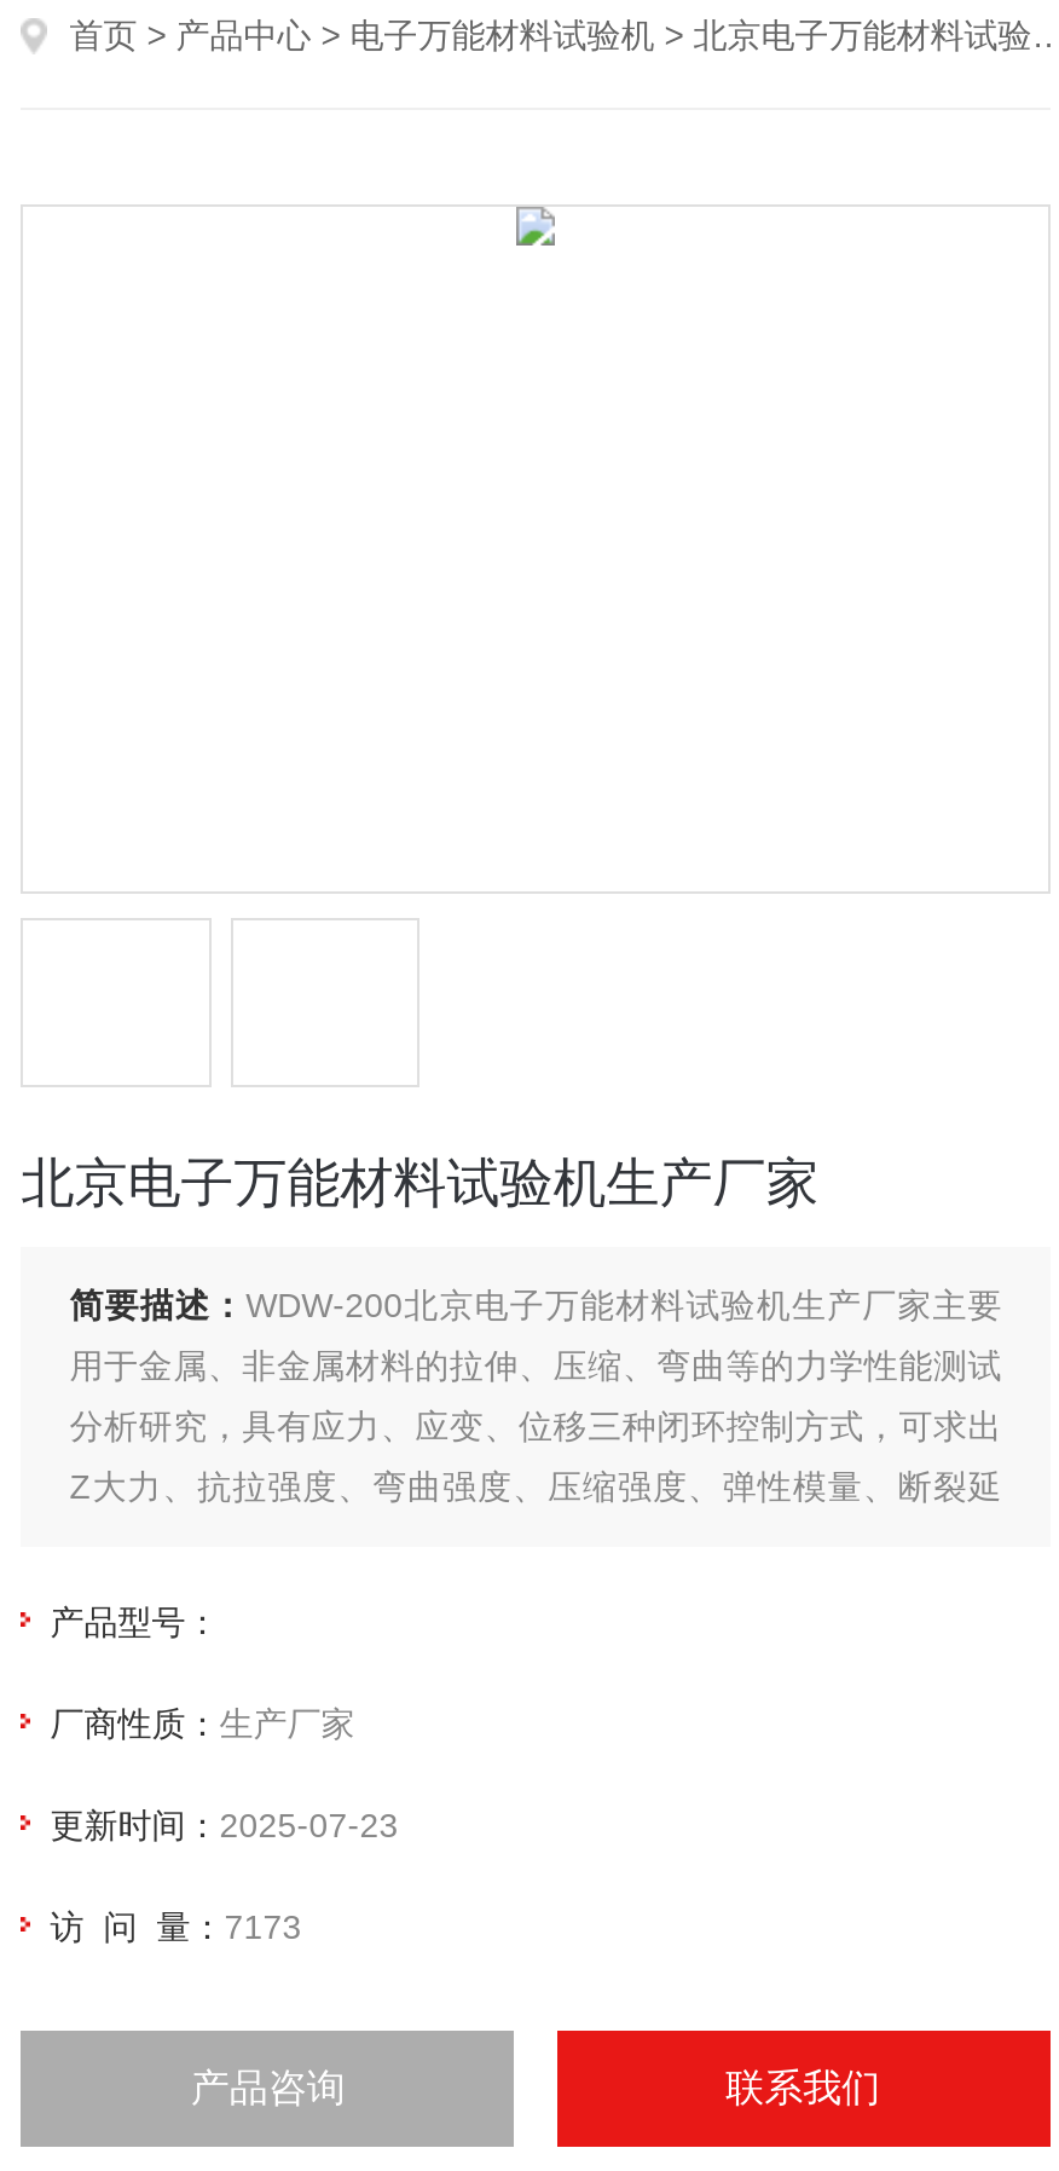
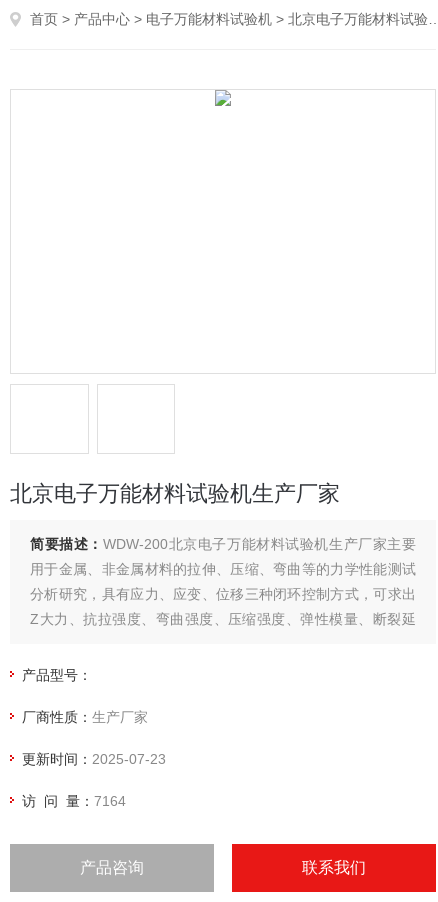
- 访 问 量：7173
+ 访 问 量：7164
